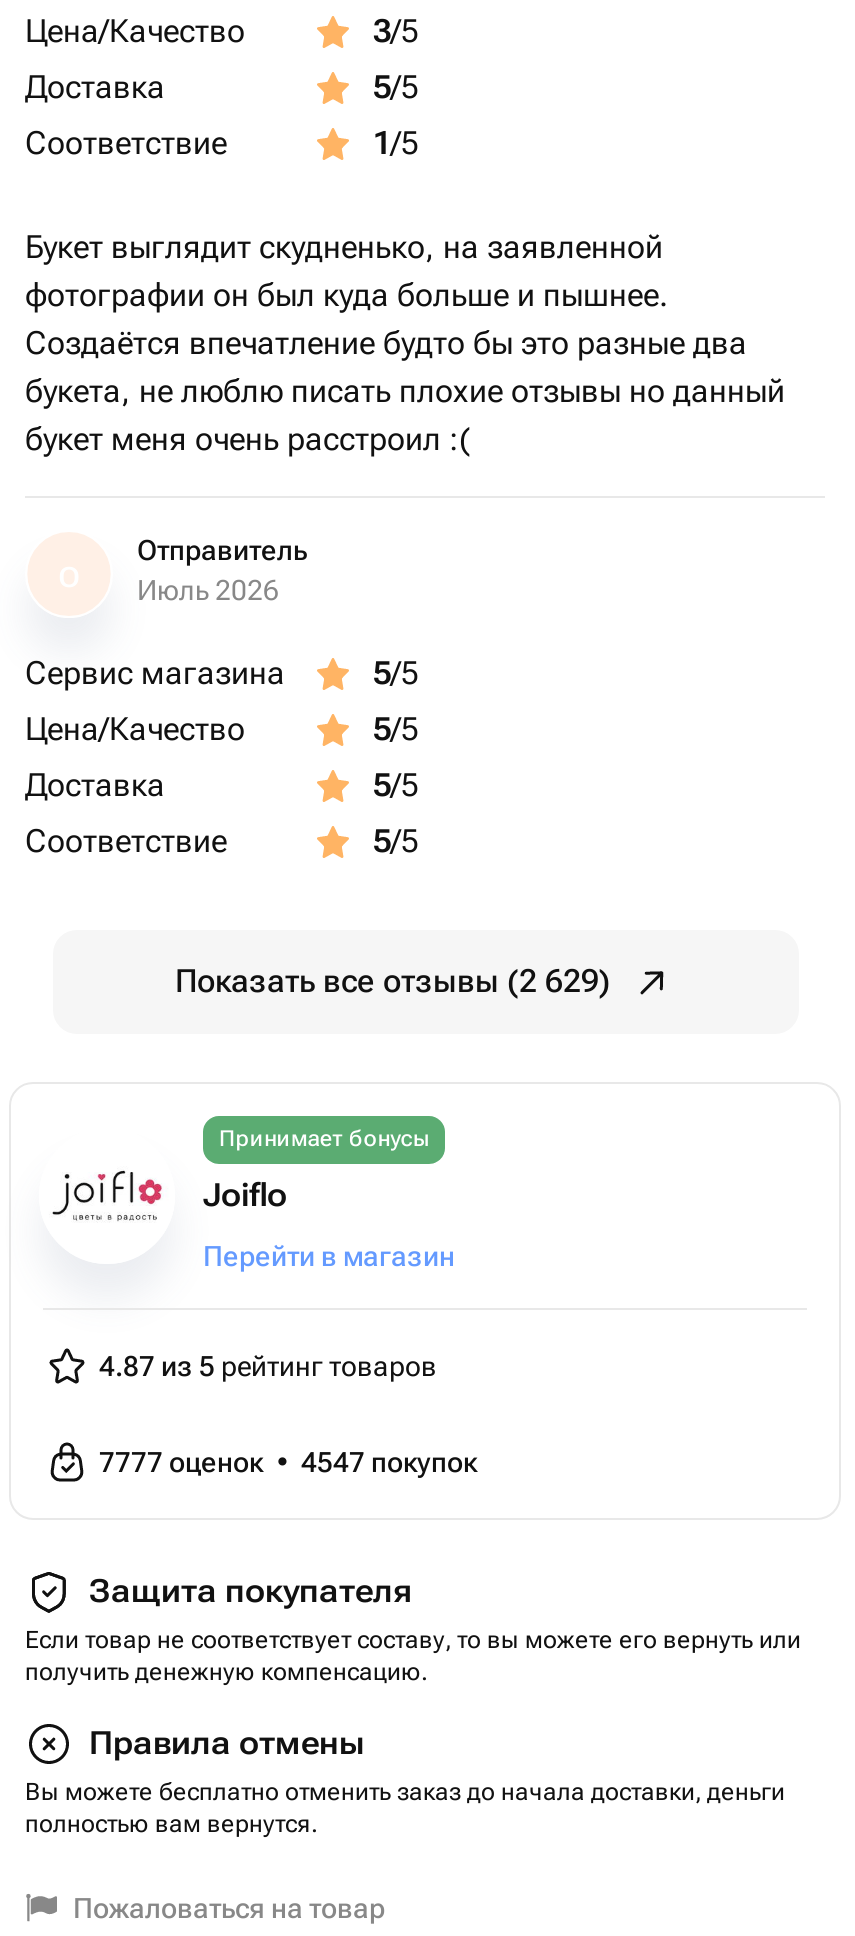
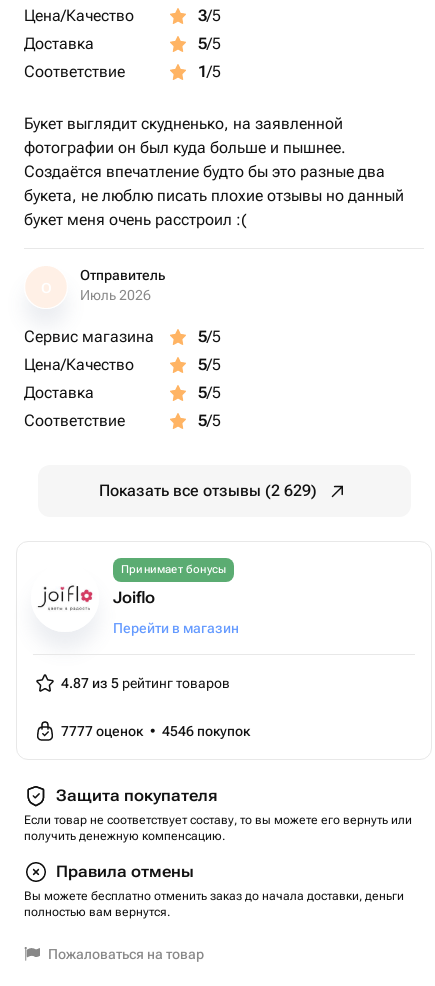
- 7777 оценок • 4547 покупок
+ 7777 оценок • 4546 покупок
